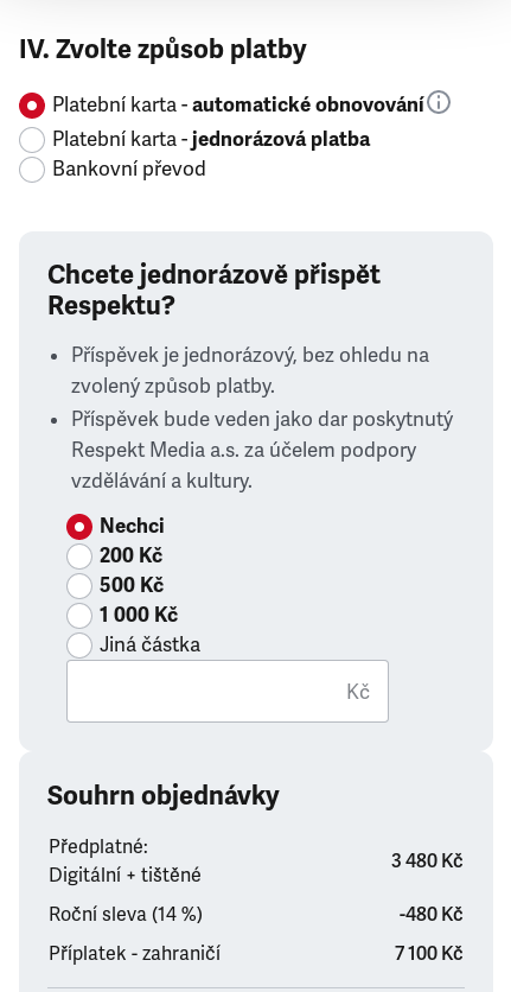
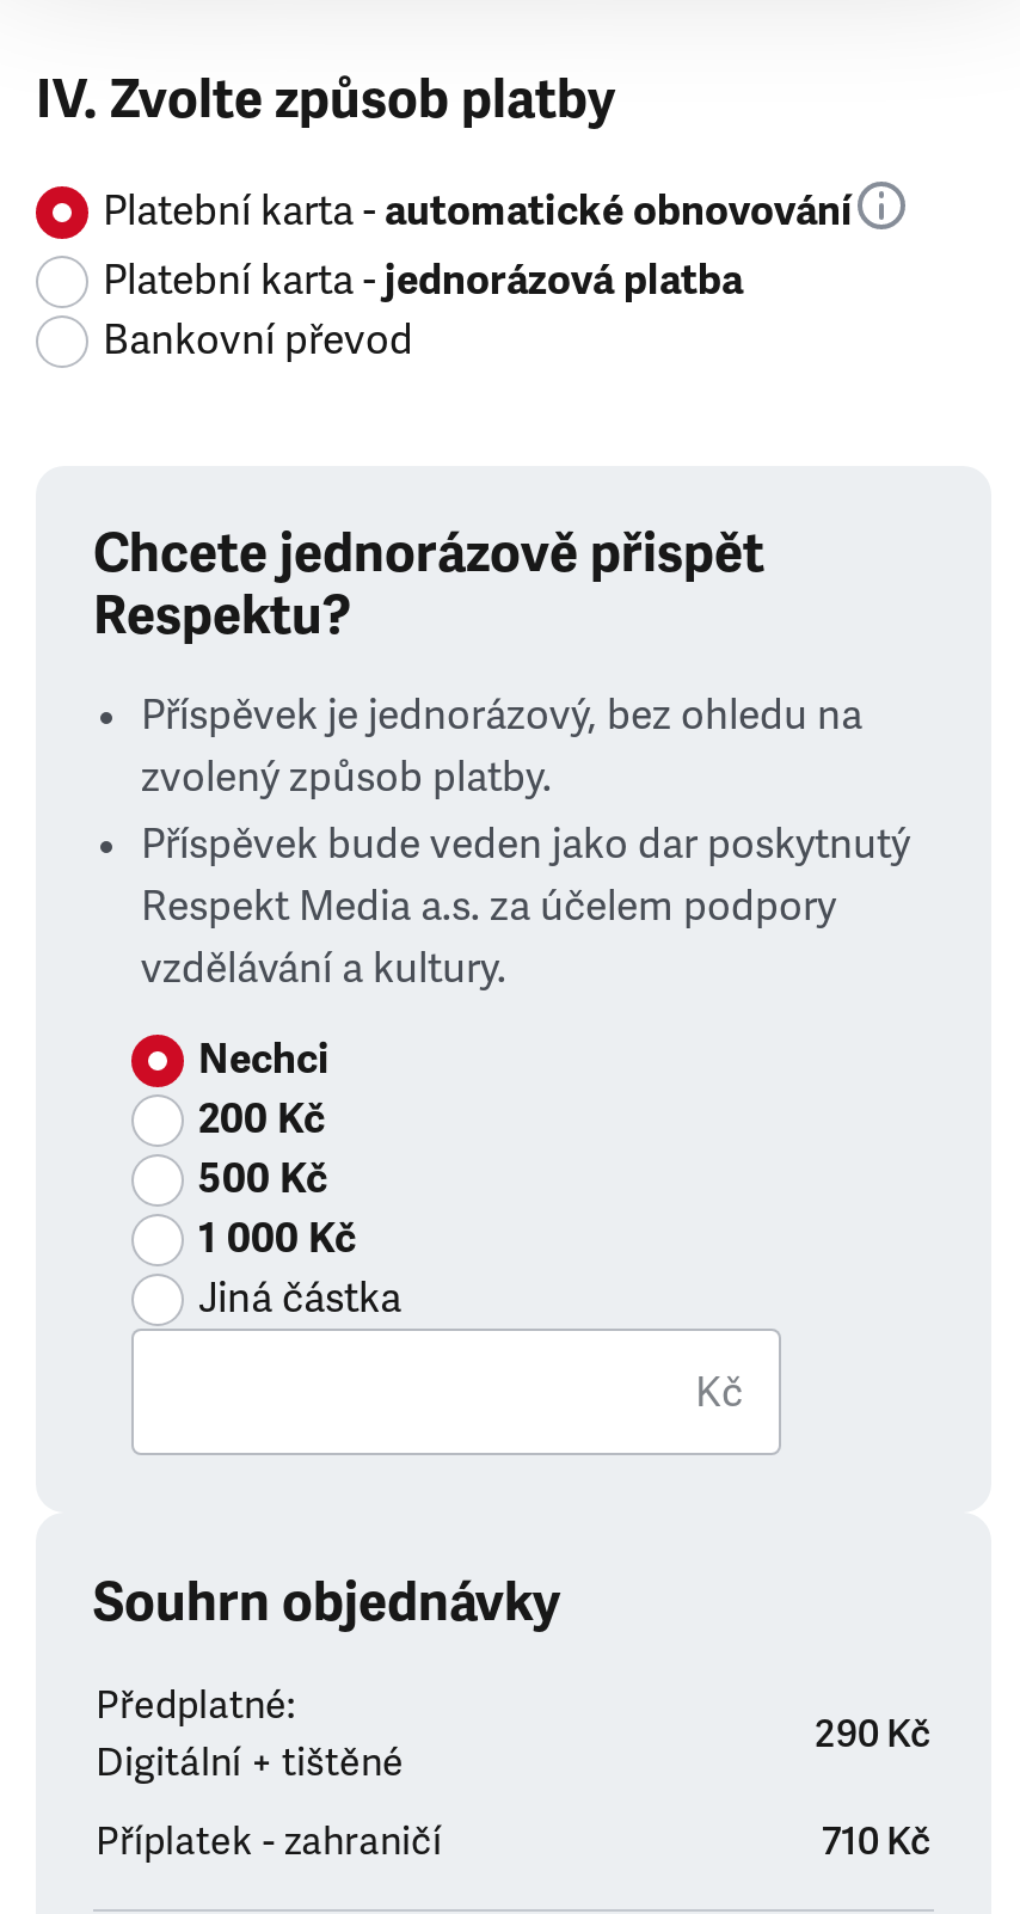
- 3 480 Kč
- Roční sleva (14 %)
- -480 Kč
+ 290 Kč

- 7 100 Kč
+ 710 Kč
